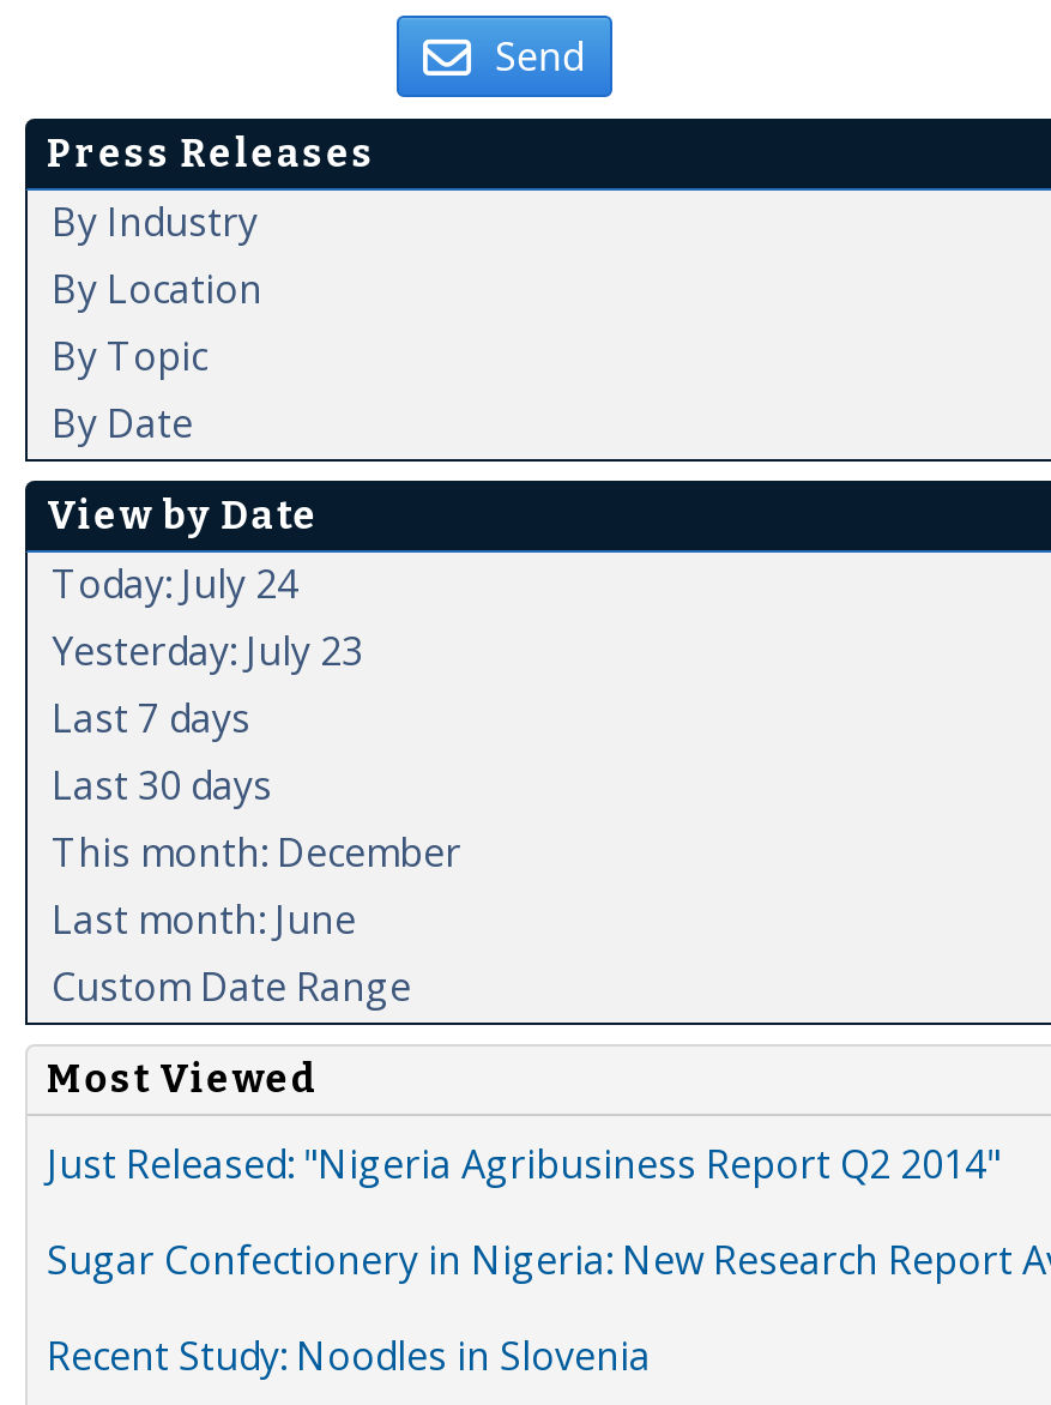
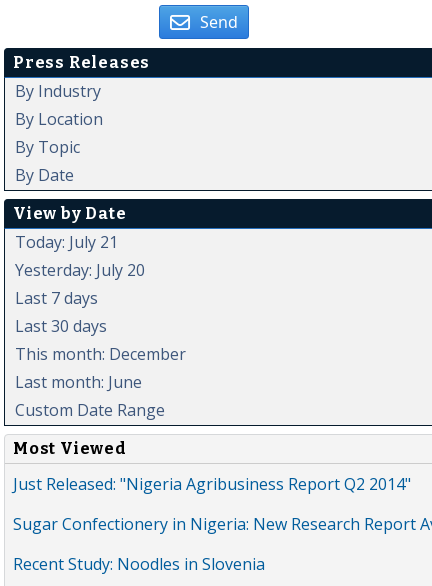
- Today: July 24
+ Today: July 21

- Yesterday: July 23
+ Yesterday: July 20
